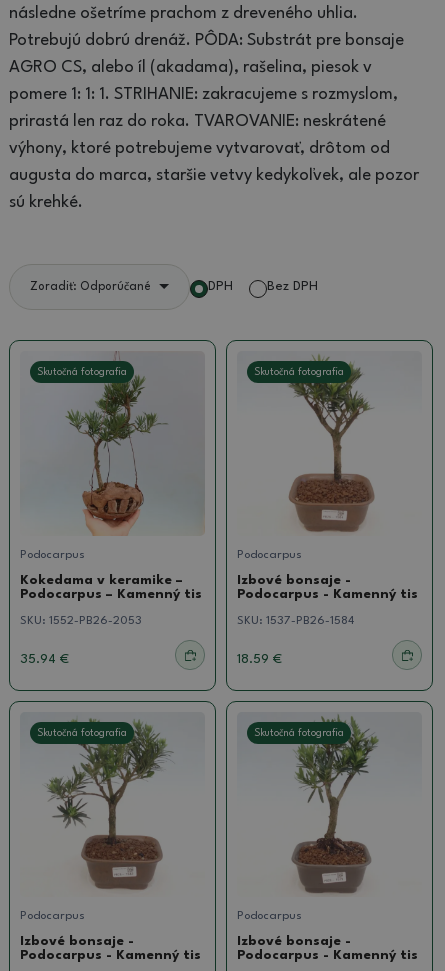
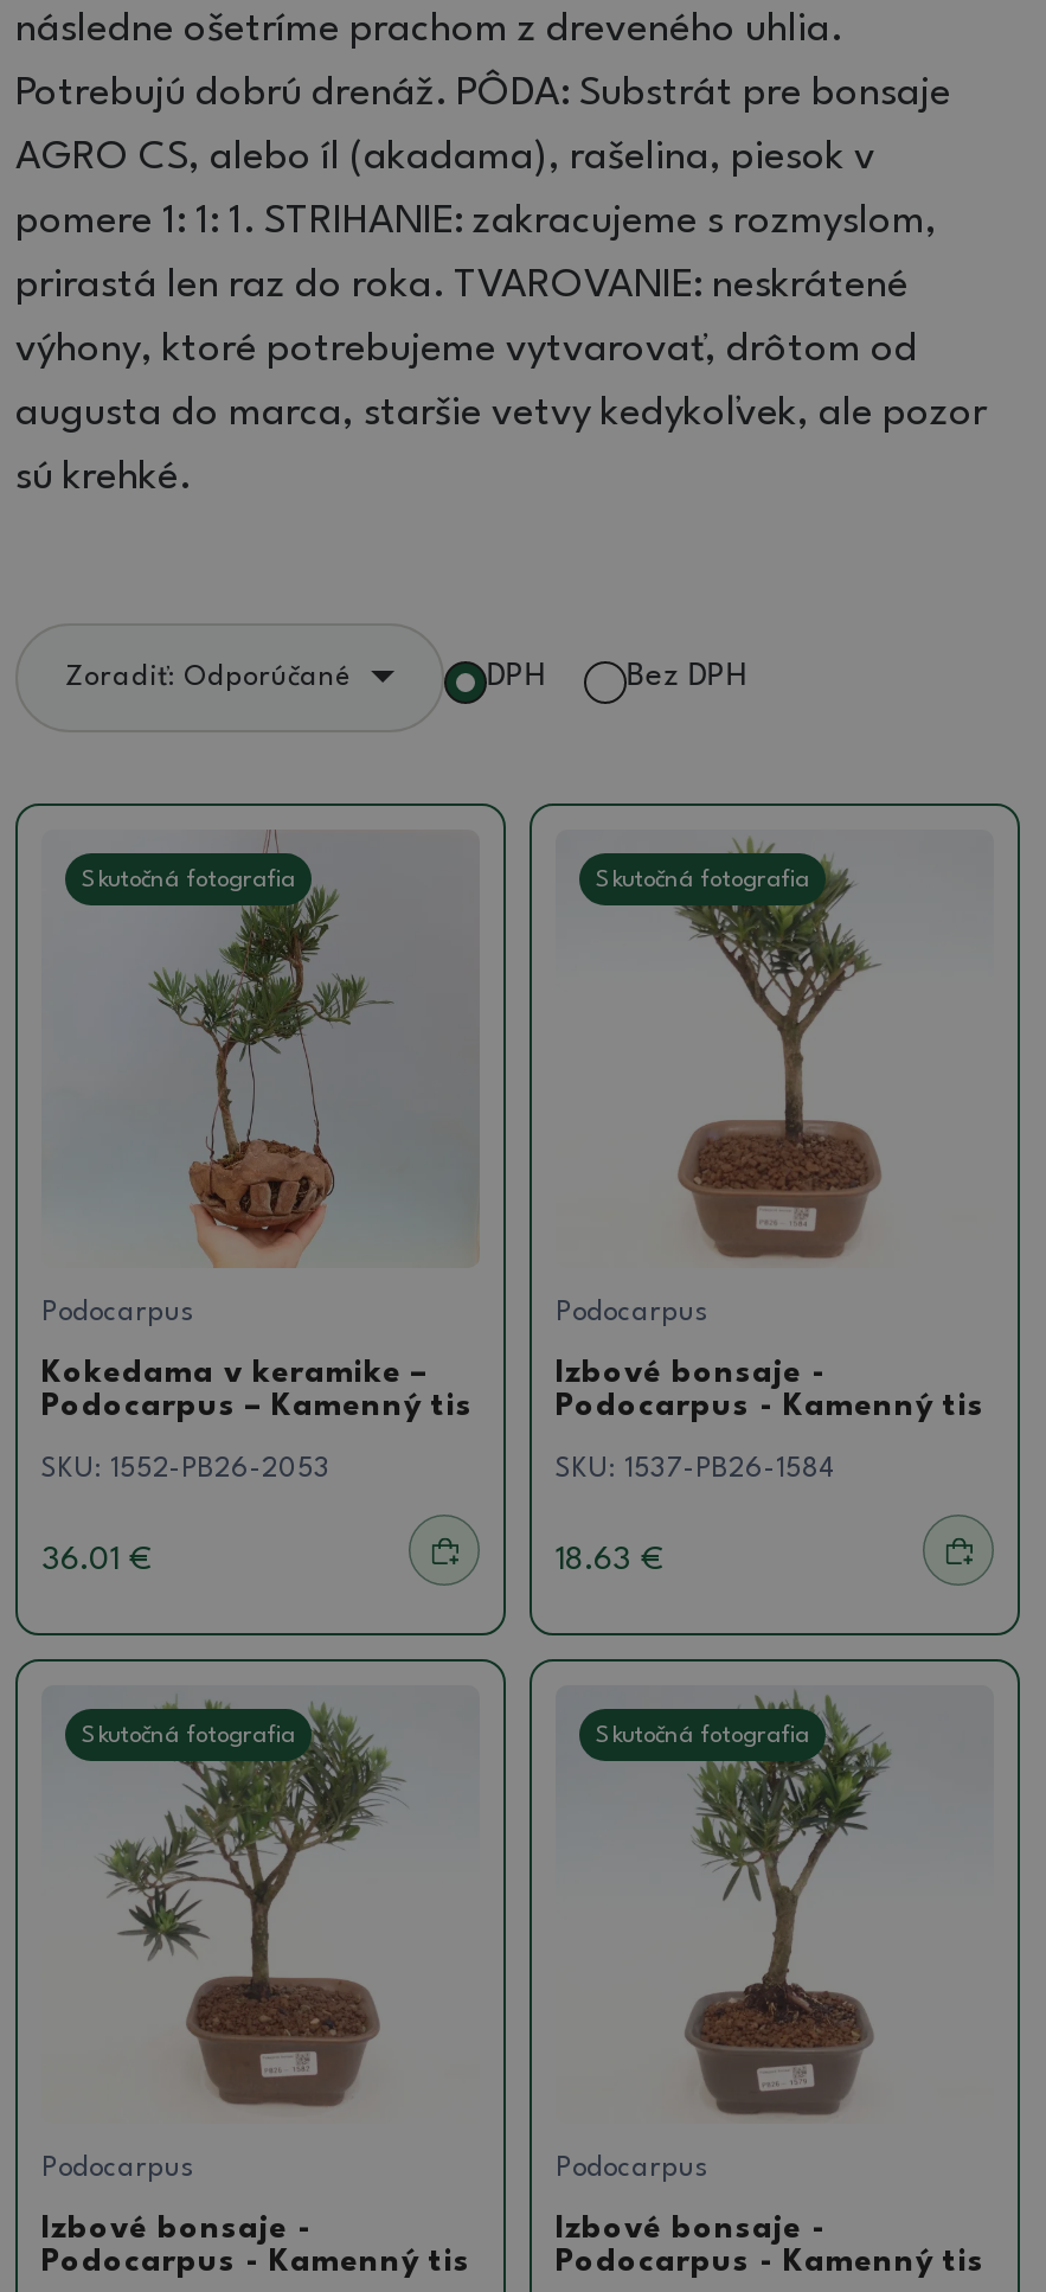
- 35.94 €
+ 36.01 €

- 18.59 €
+ 18.63 €
